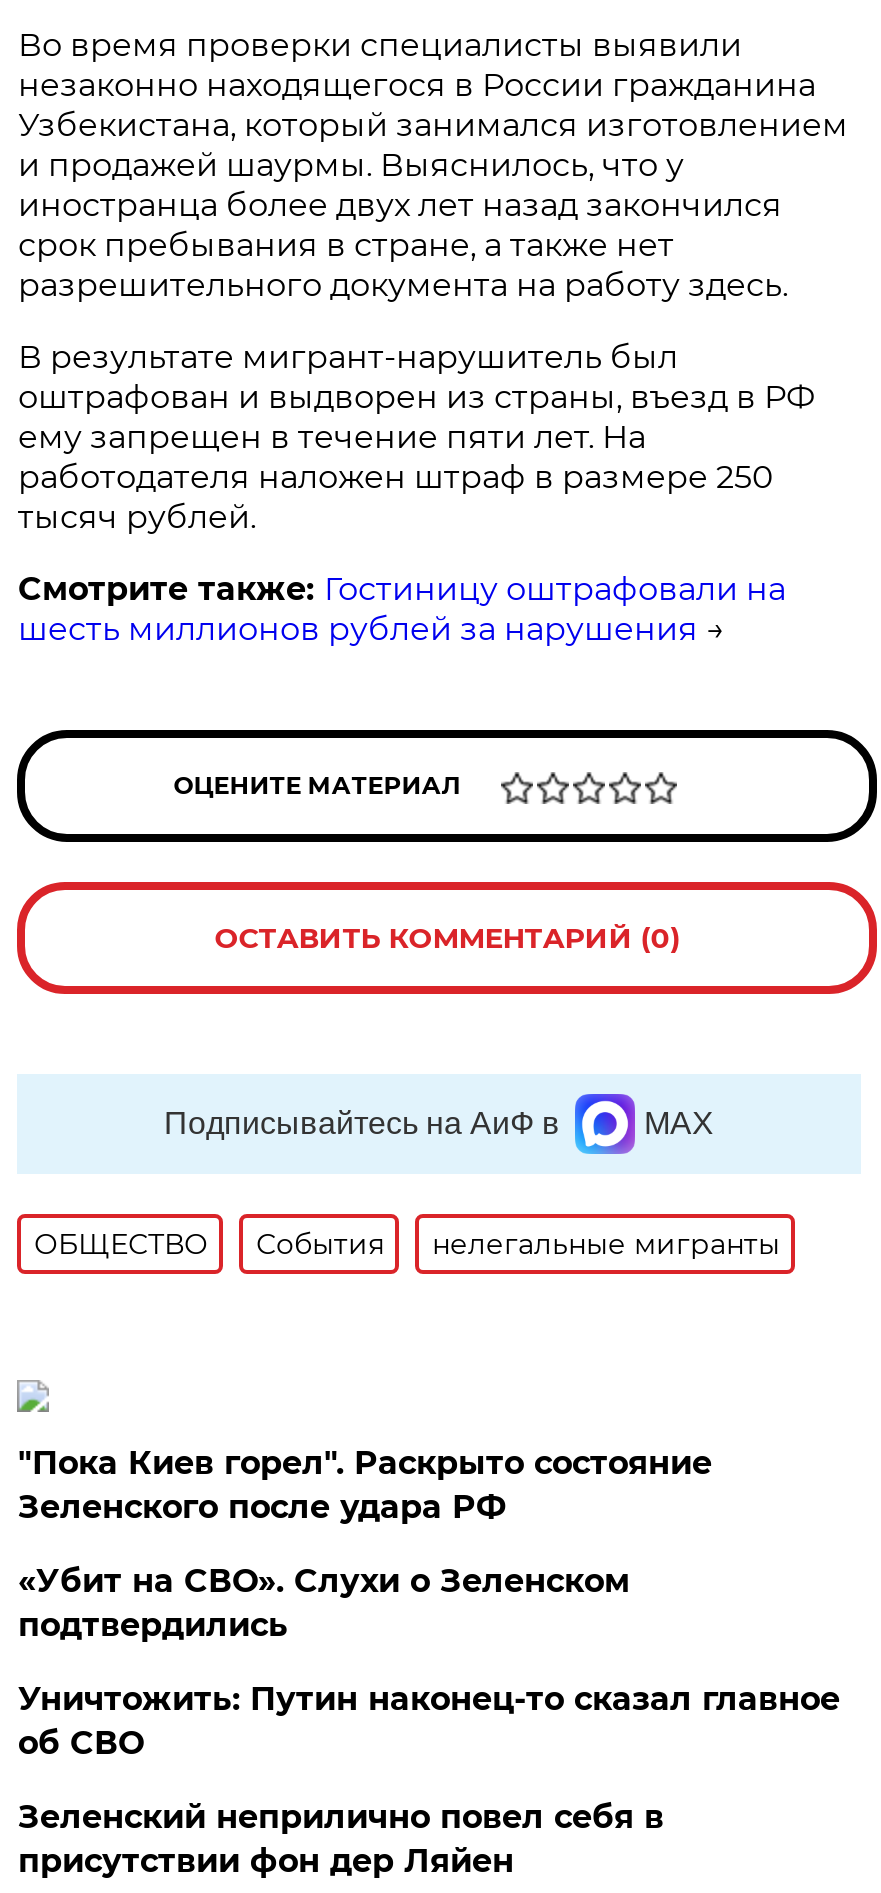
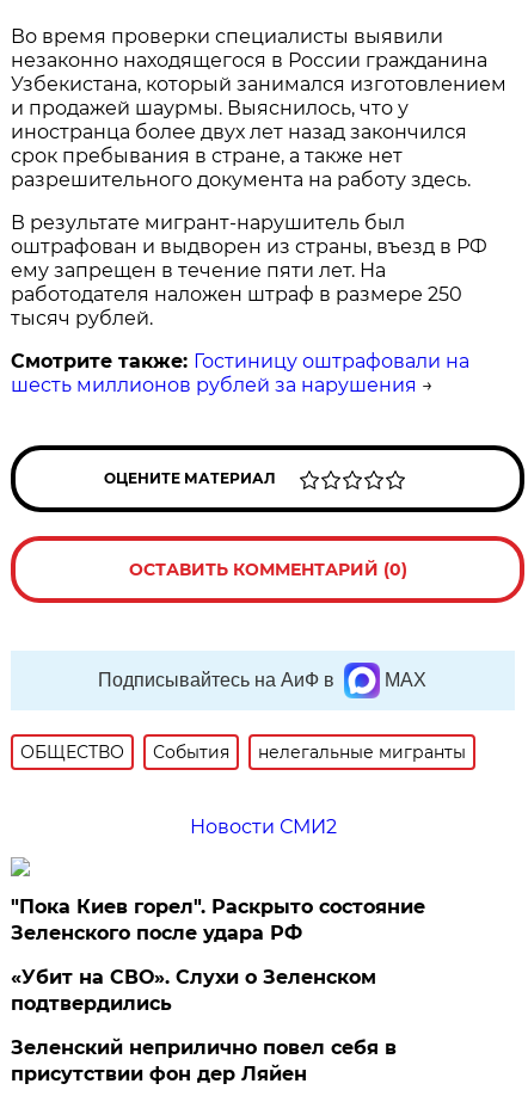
+ Новости СМИ2

moved down: "Пока Киев горел". Раскрыто состояние | Зеленского после удара РФ | «Убит на СВО». Слухи о Зеленском | подтвердились

- Уничтожить: Путин наконец-то сказал главное
- об СВО
